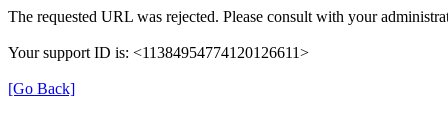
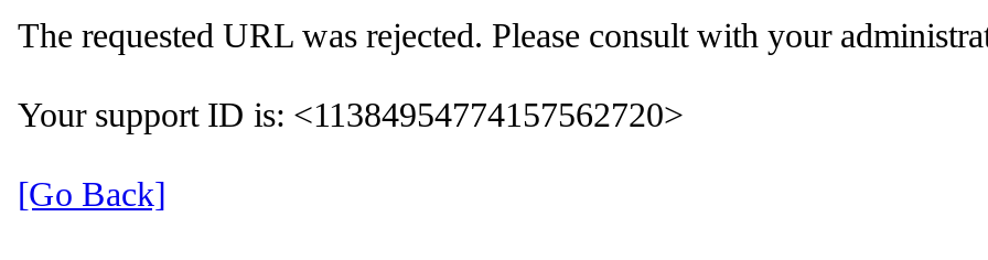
- Your support ID is: <11384954774120126611>
+ Your support ID is: <11384954774157562720>
